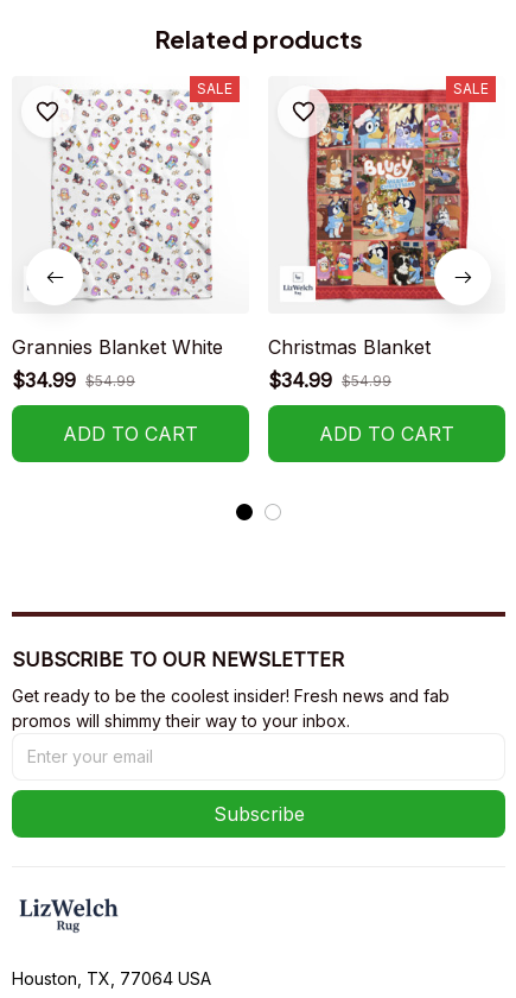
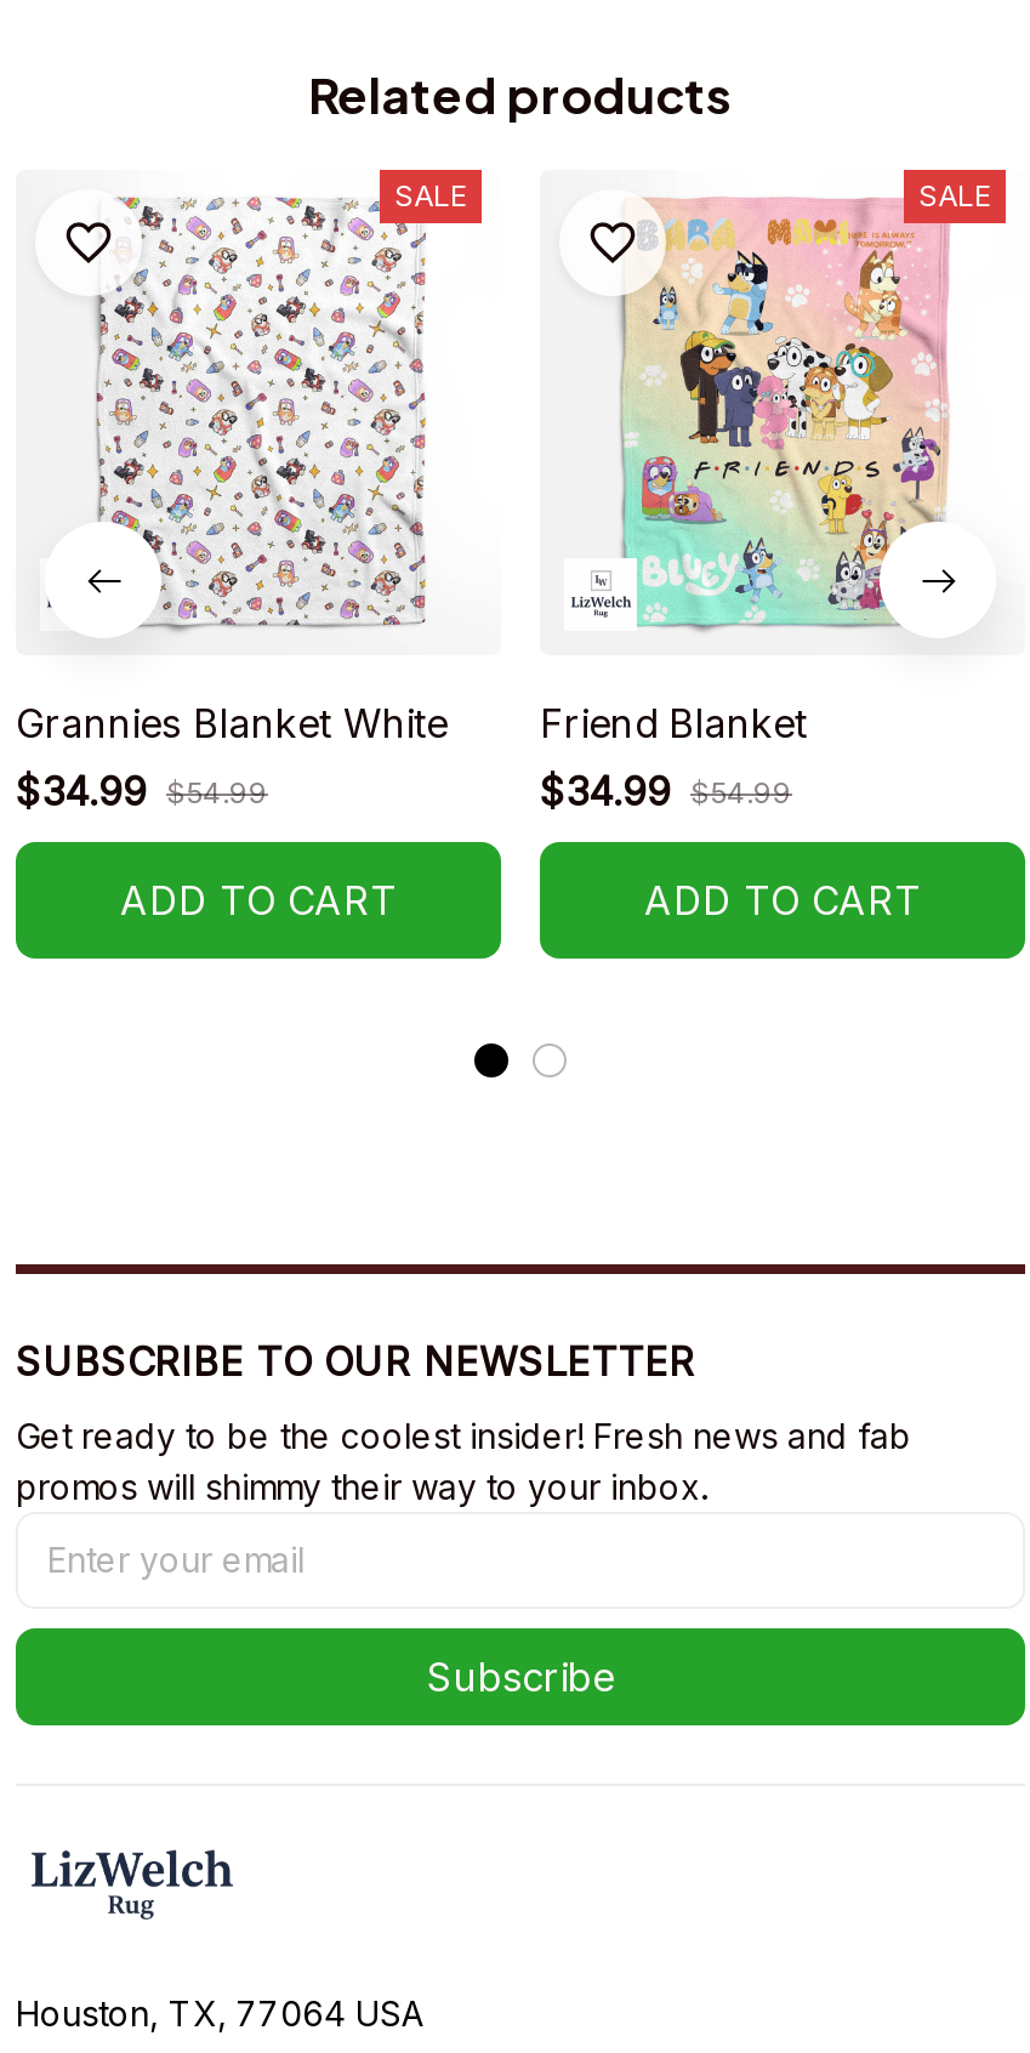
- [image]
- Christmas Blanket
+ [image]
+ Friend Blanket
